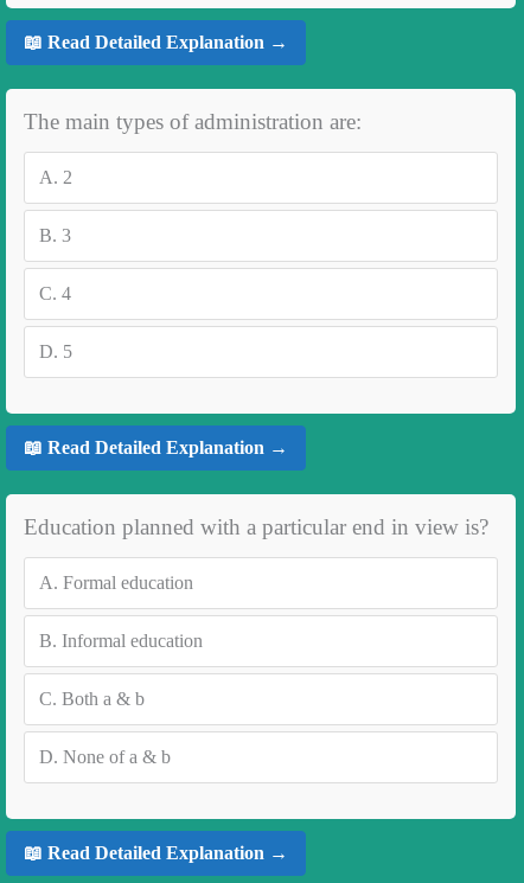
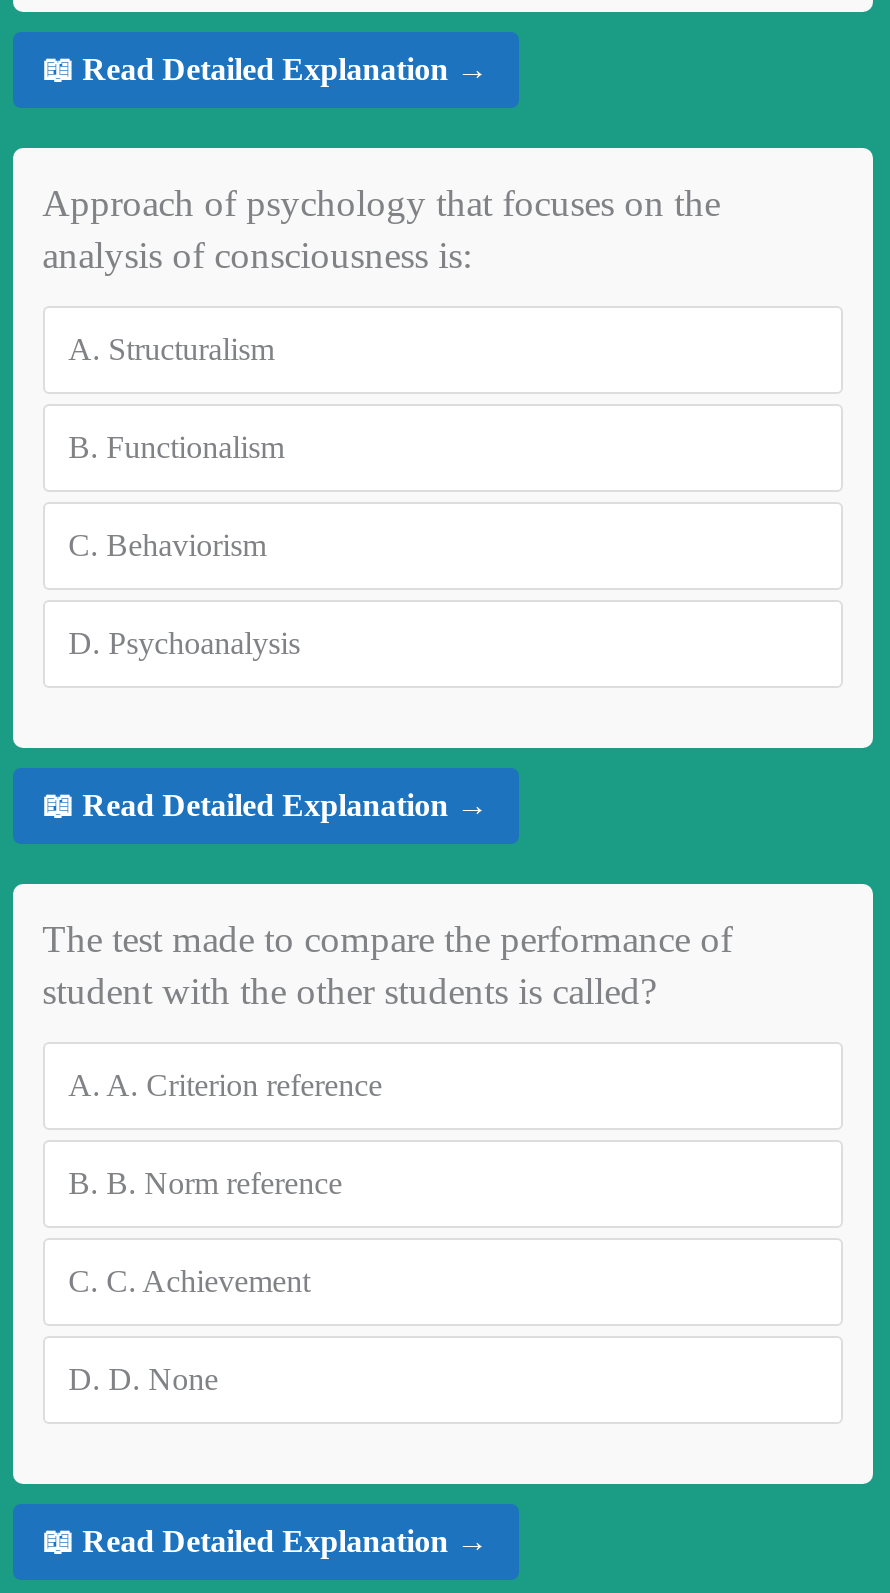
- The main types of administration are:
+ Approach of psychology that focuses on the
+ analysis of consciousness is:

- A. 2
+ A. Structuralism

- B. 3
+ B. Functionalism

- C. 4
+ C. Behaviorism

- D. 5
+ D. Psychoanalysis

- Education planned with a particular end in view is?
+ The test made to compare the performance of
+ student with the other students is called?

- A. Formal education
+ A. A. Criterion reference

- B. Informal education
+ B. B. Norm reference

- C. Both a & b
+ C. C. Achievement

- D. None of a & b
+ D. D. None
